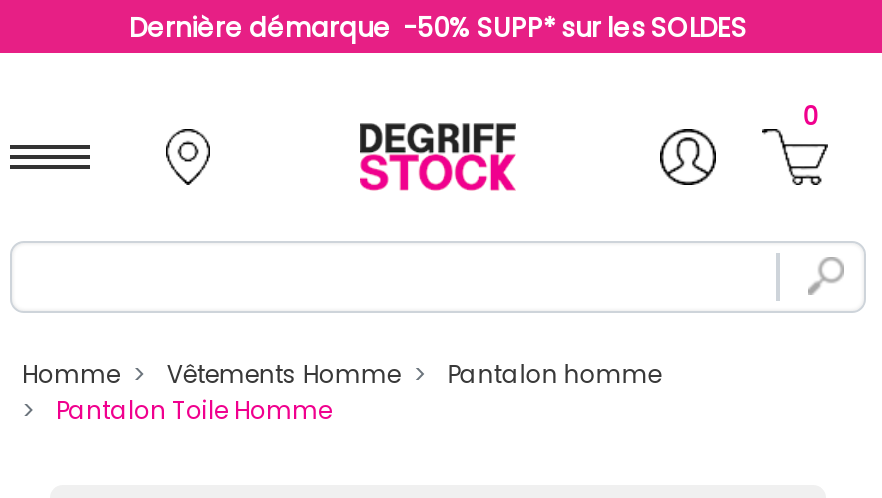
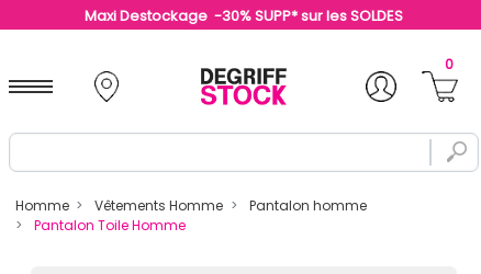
- Dernière démarque -50% SUPP* sur les SOLDES
+ Maxi Destockage -30% SUPP* sur les SOLDES
